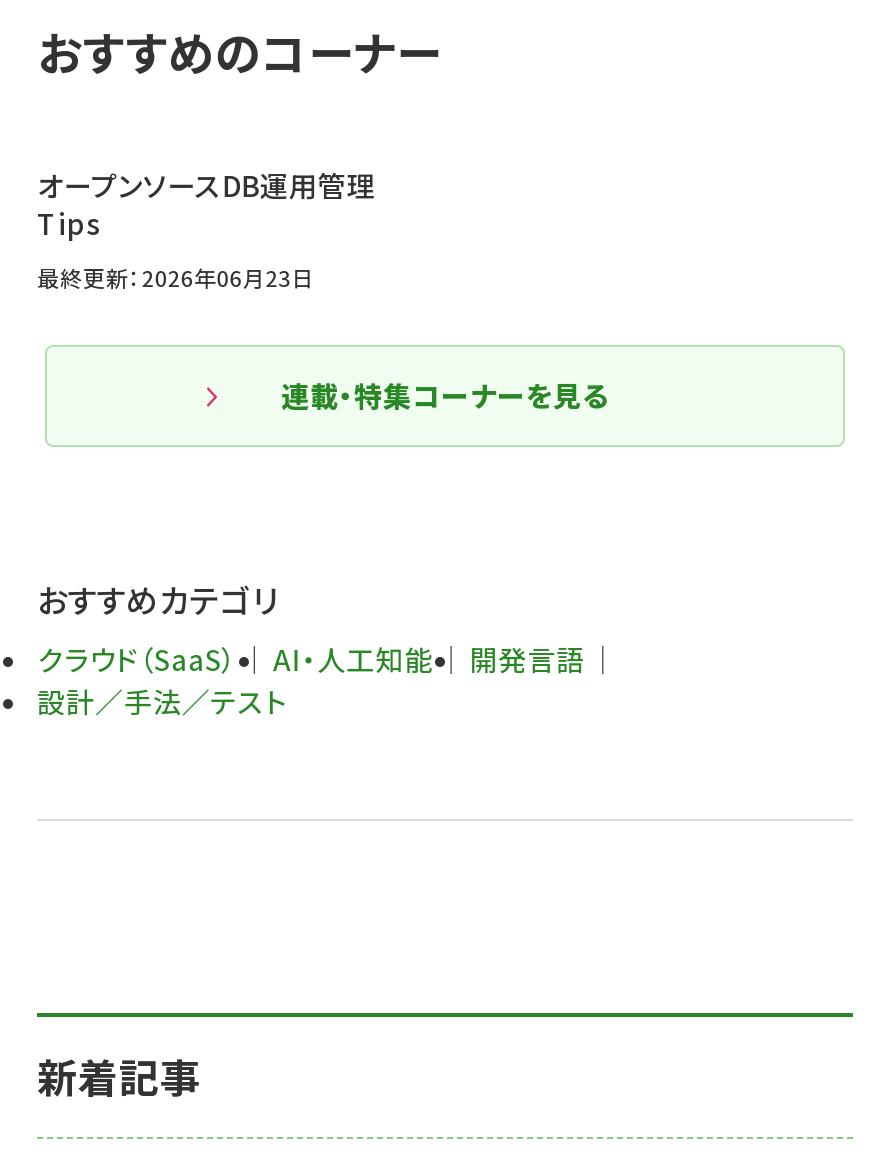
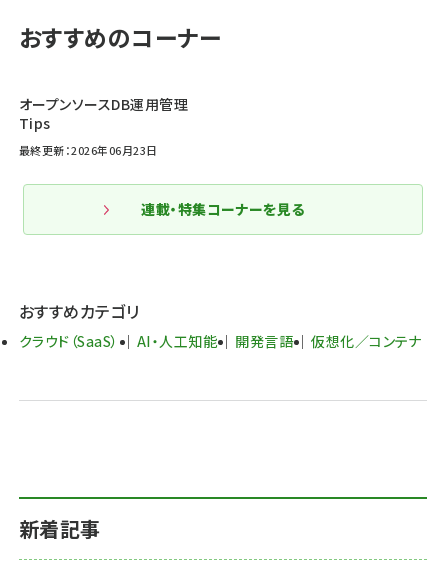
- 設計／手法／テスト
+ 仮想化／コンテナ
